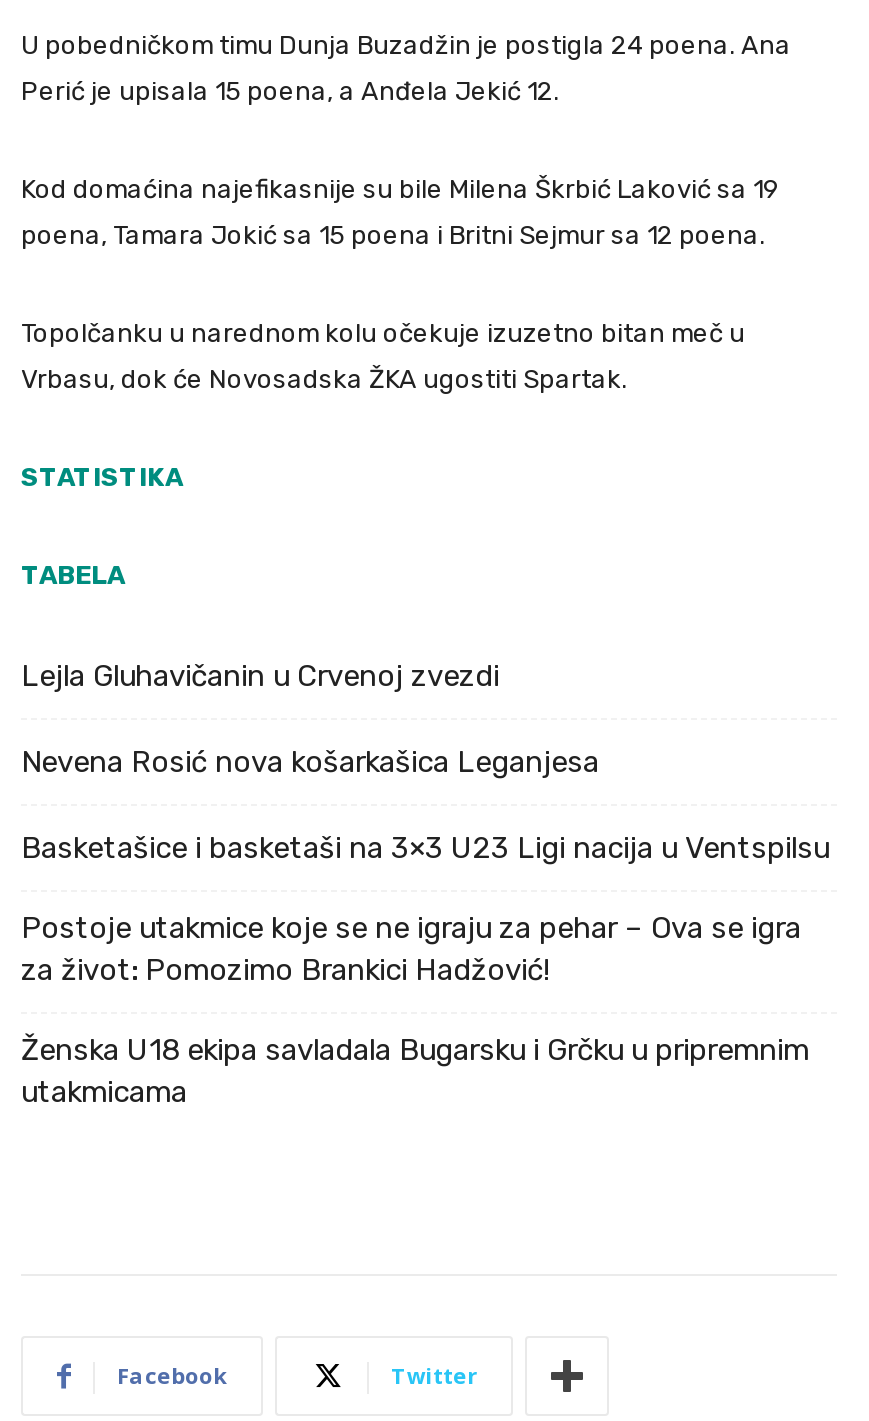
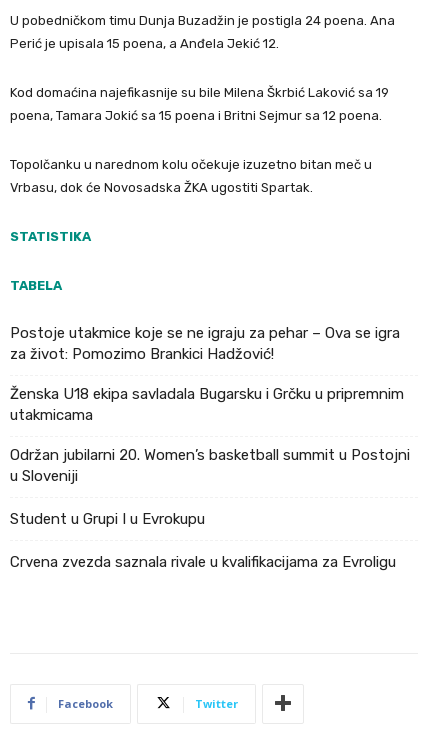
- Lejla Gluhavičanin u Crvenoj zvezdi
- Nevena Rosić nova košarkašica Leganjesa
- Basketašice i basketaši na 3×3 U23 Ligi nacija u Ventspilsu

moved up: Postoje utakmice koje se ne igraju za pehar – Ova se igra | za život: Pomozimo Brankici Hadžović! | Ženska U18 ekipa savladala Bugarsku i Grčku u pripremnim | utakmicama

+ Održan jubilarni 20. Women’s basketball summit u Postojni
+ u Sloveniji
+ Student u Grupi I u Evrokupu
+ Crvena zvezda saznala rivale u kvalifikacijama za Evroligu
